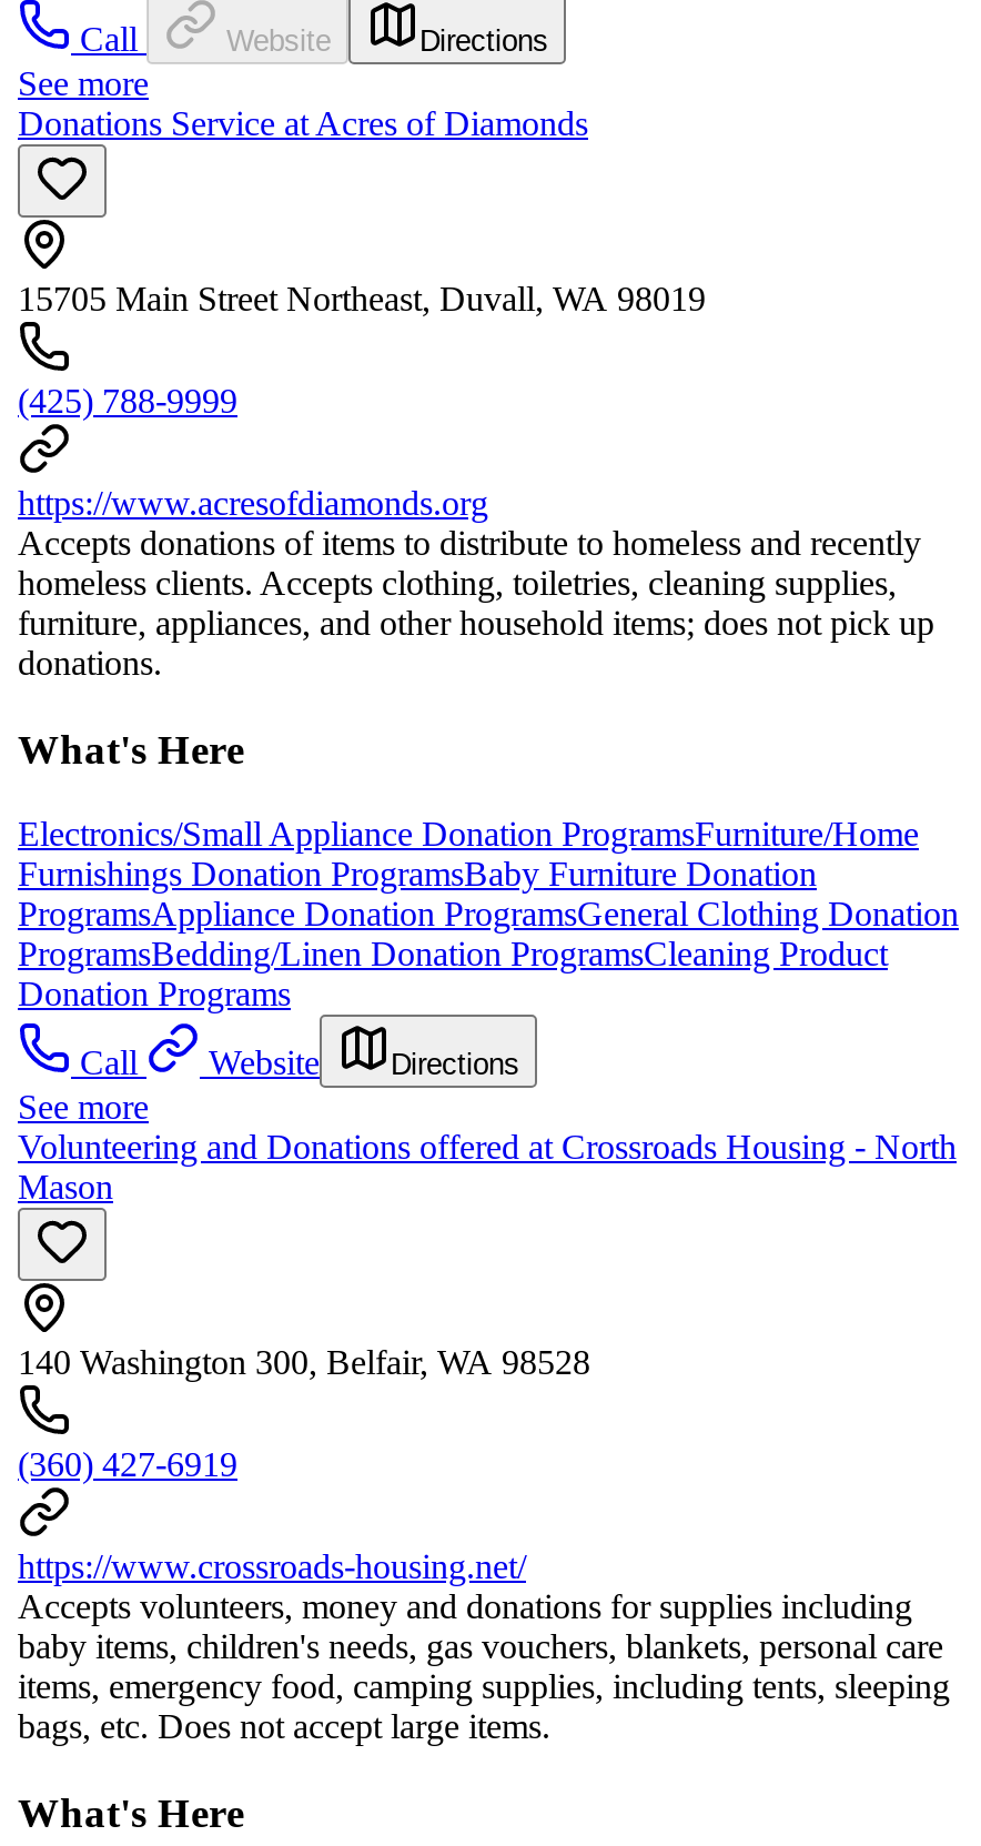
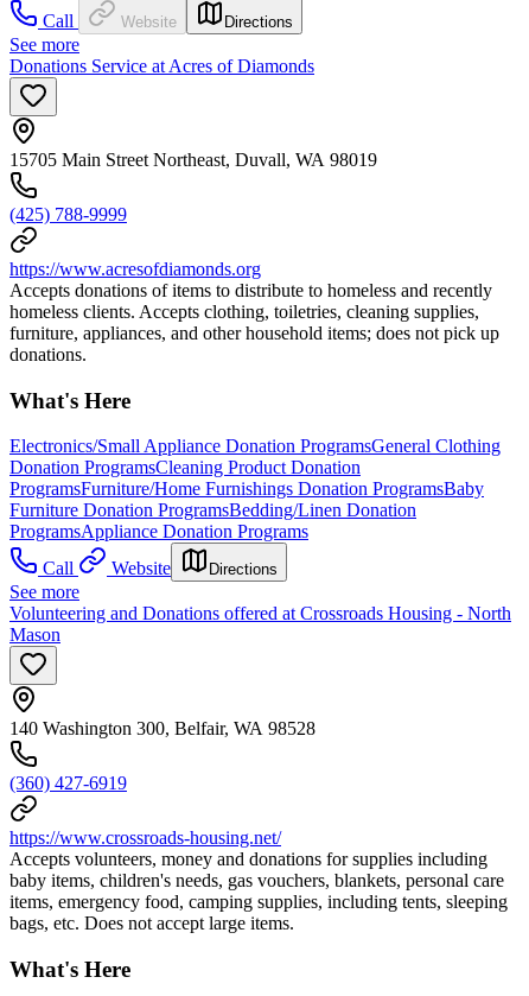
- Electronics/Small Appliance Donation ProgramsFurniture/Home
- Furnishings Donation ProgramsBaby Furniture Donation
- ProgramsAppliance Donation ProgramsGeneral Clothing Donation
- ProgramsBedding/Linen Donation ProgramsCleaning Product
- Donation Programs
+ Electronics/Small Appliance Donation ProgramsGeneral Clothing
+ Donation ProgramsCleaning Product Donation
+ ProgramsFurniture/Home Furnishings Donation ProgramsBaby
+ Furniture Donation ProgramsBedding/Linen Donation
+ ProgramsAppliance Donation Programs
